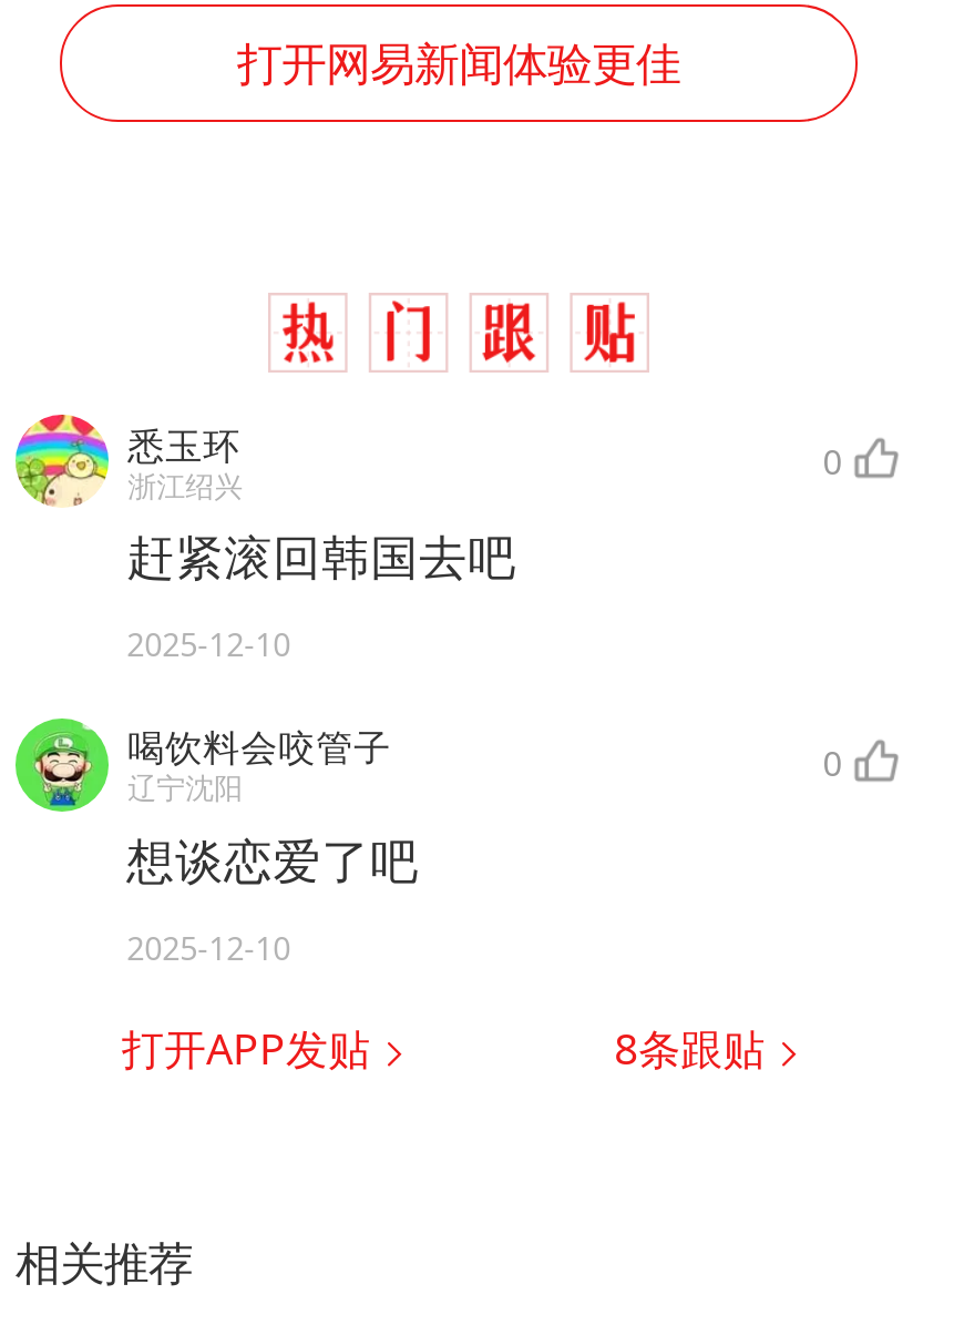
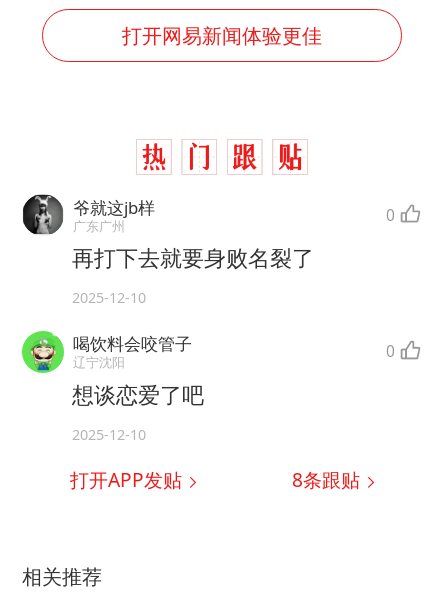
- [image]
- 悉玉环
- 浙江绍兴
+ [image]
+ 爷就这jb样
+ 广东广州

- 赶紧滚回韩国去吧
+ 再打下去就要身败名裂了
